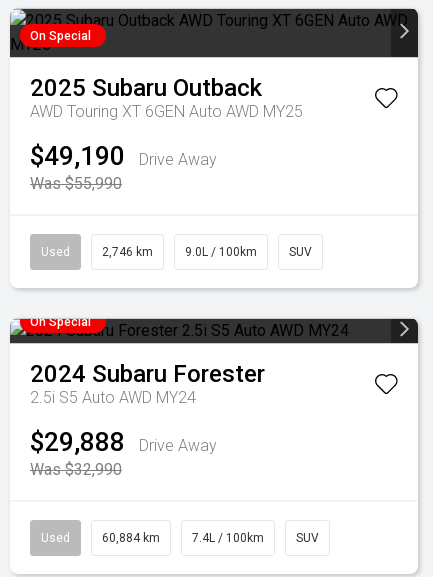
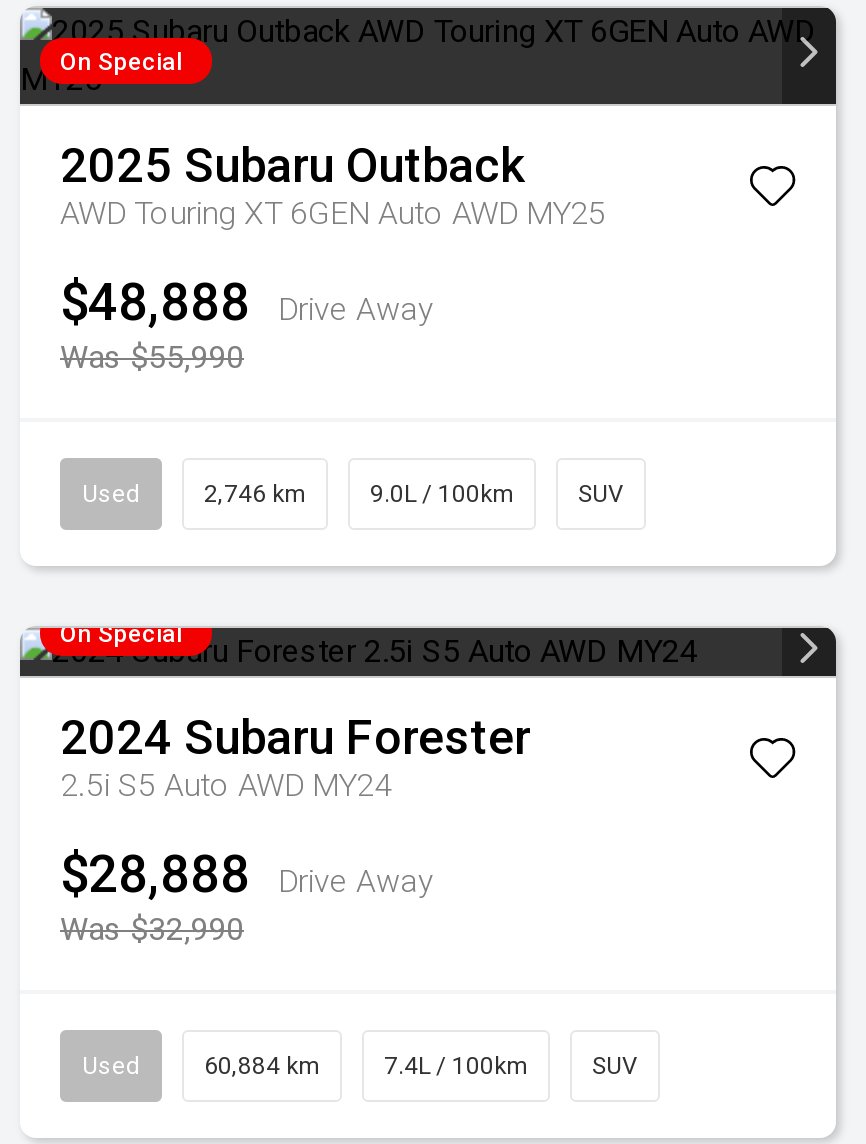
- $49,190 Drive Away
+ $48,888 Drive Away

- $29,888 Drive Away
+ $28,888 Drive Away
